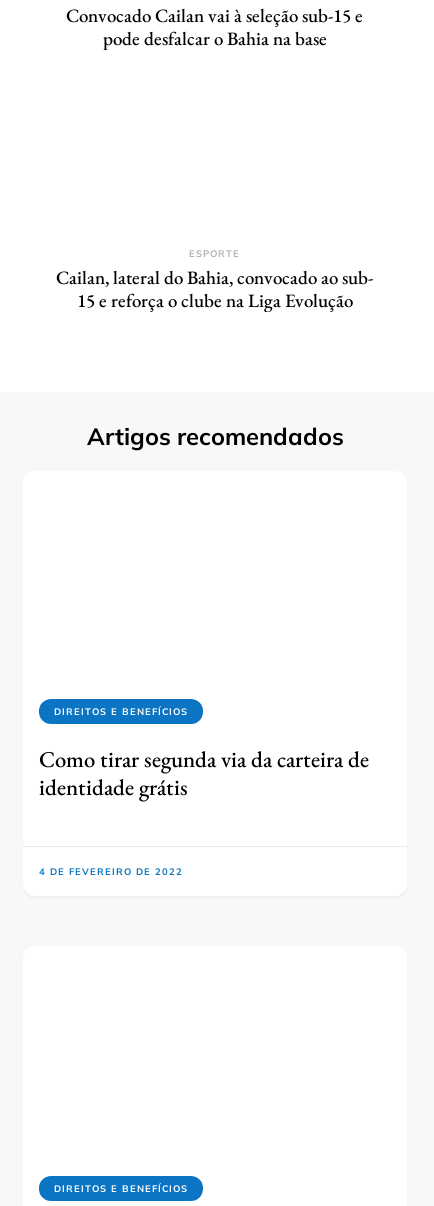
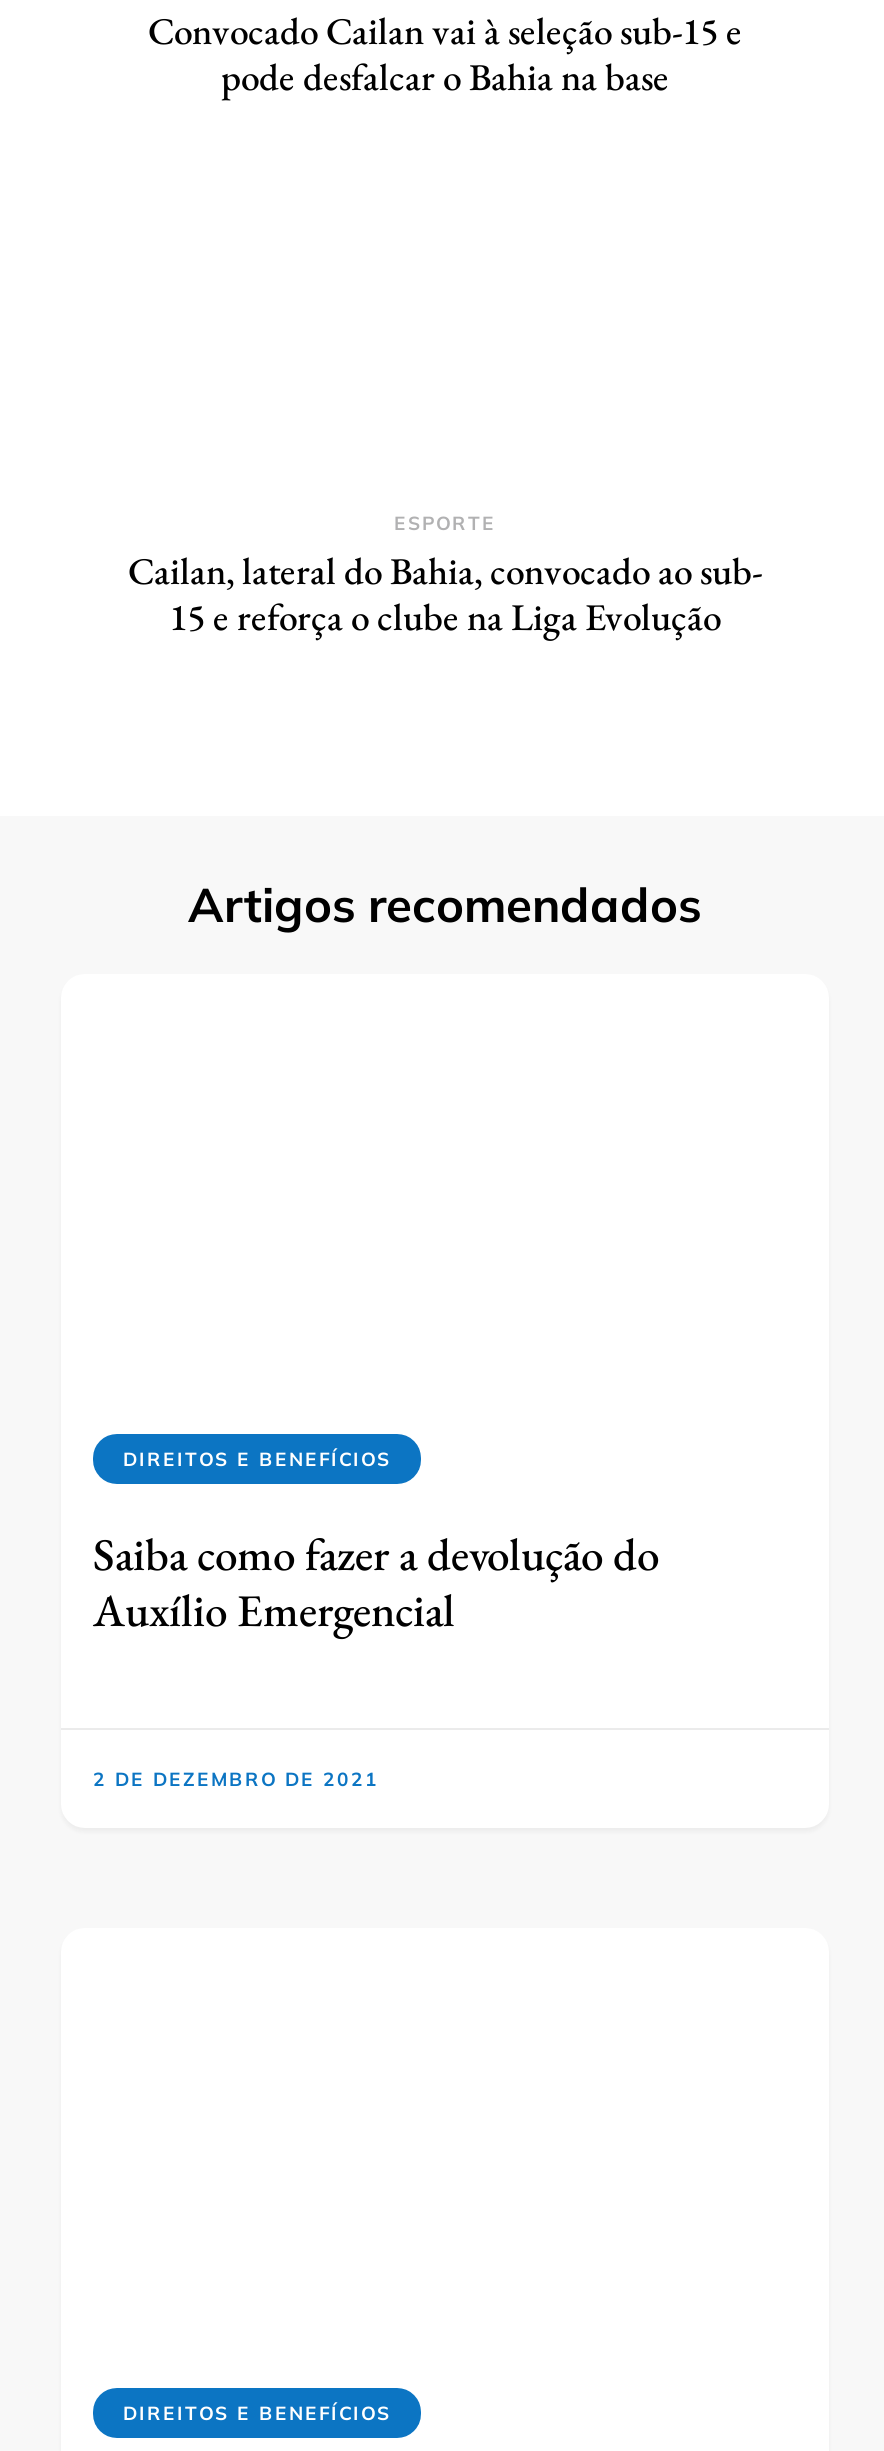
- Como tirar segunda via da carteira de
- identidade grátis
+ Saiba como fazer a devolução do
+ Auxílio Emergencial

- 4 DE FEVEREIRO DE 2022
+ 2 DE DEZEMBRO DE 2021
